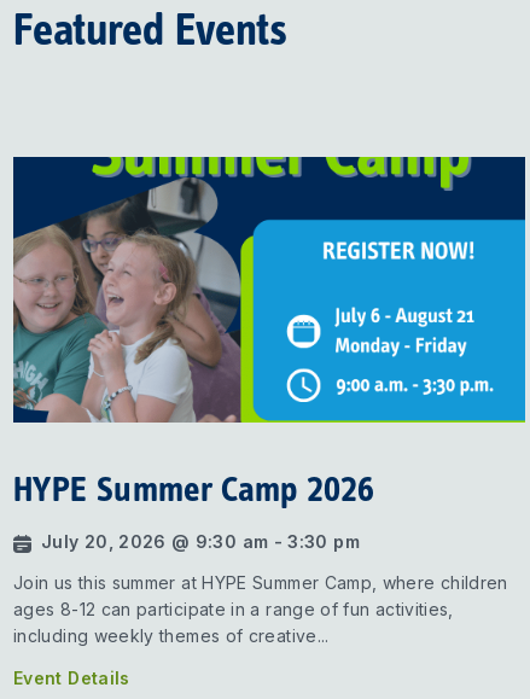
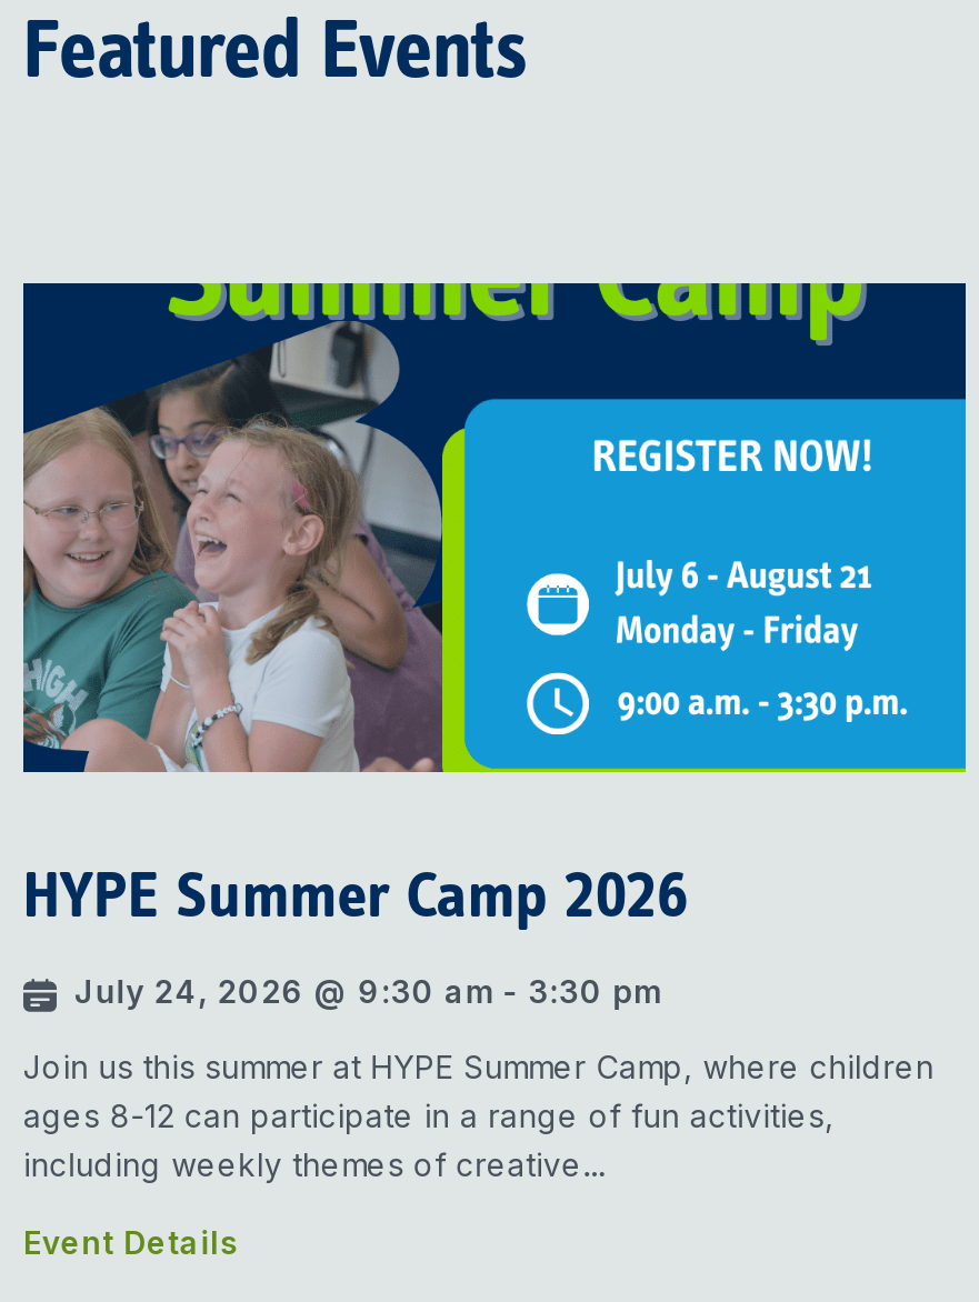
- July 20, 2026 @ 9:30 am - 3:30 pm
+ July 24, 2026 @ 9:30 am - 3:30 pm
